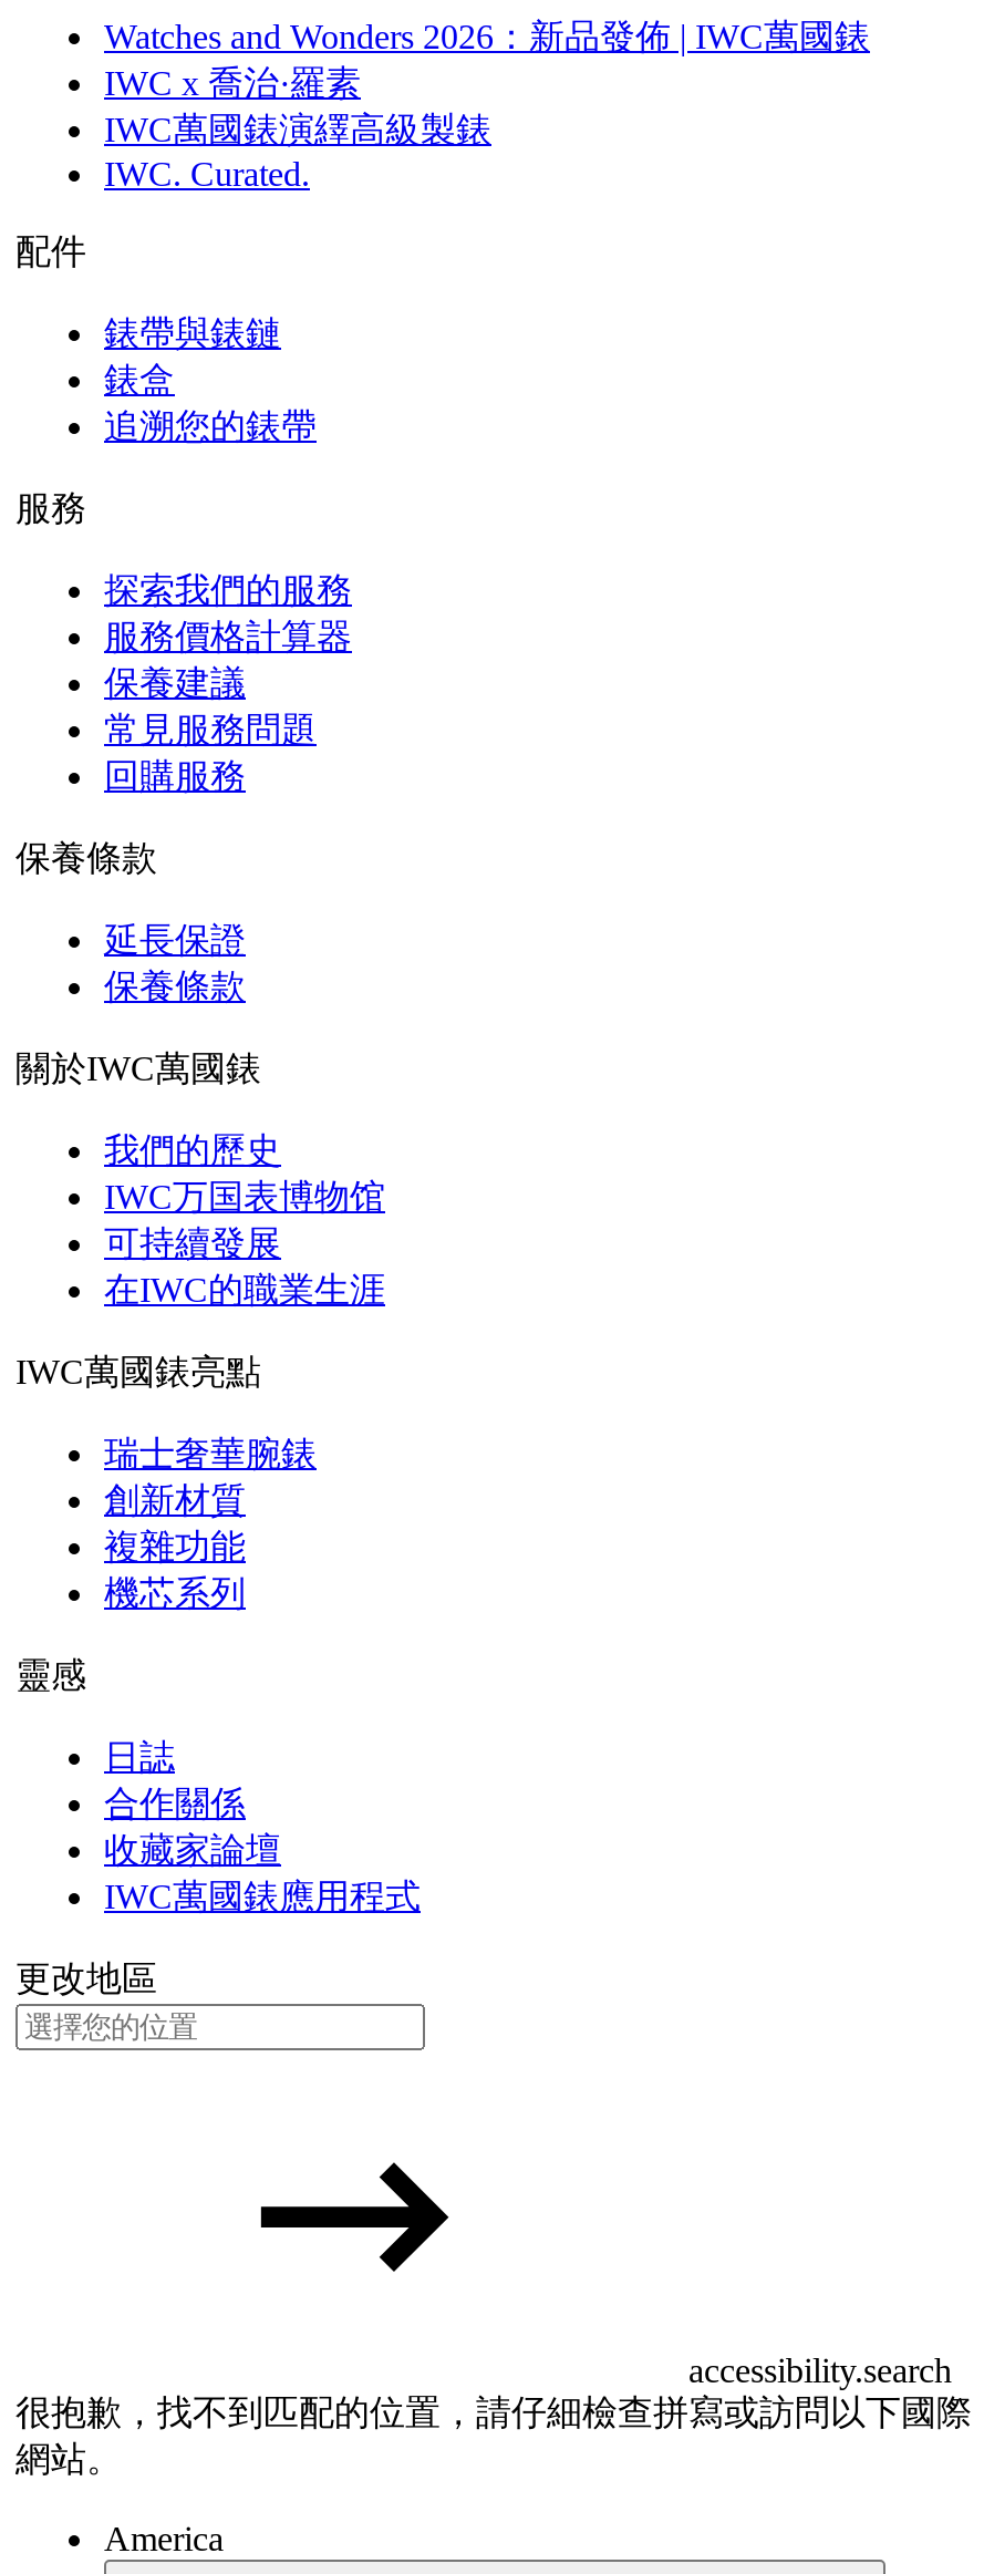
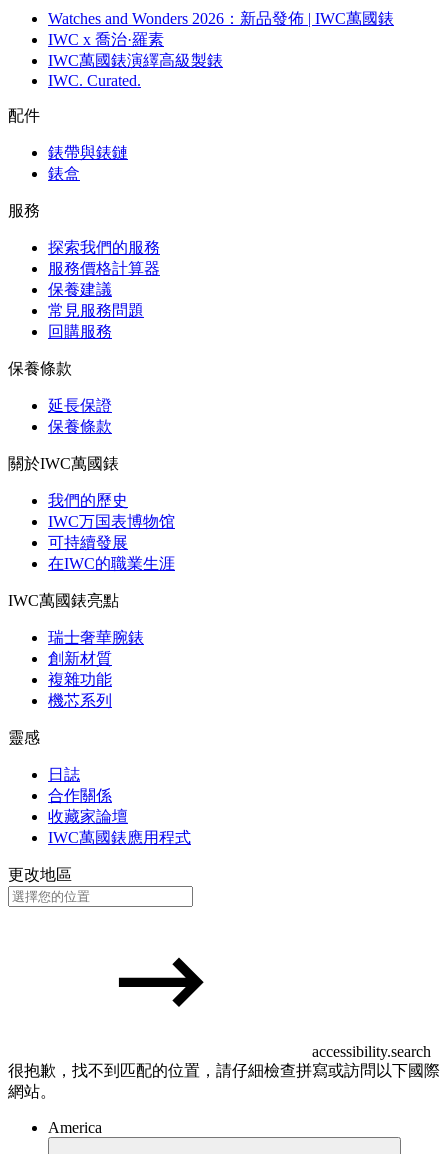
- 追溯您的錶帶
